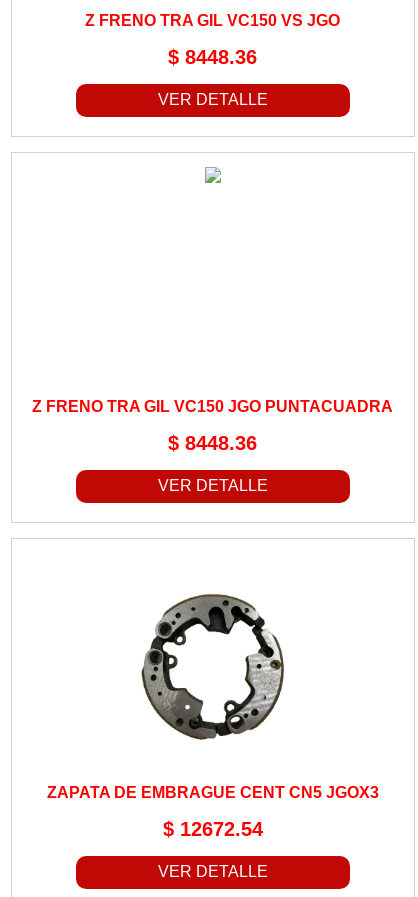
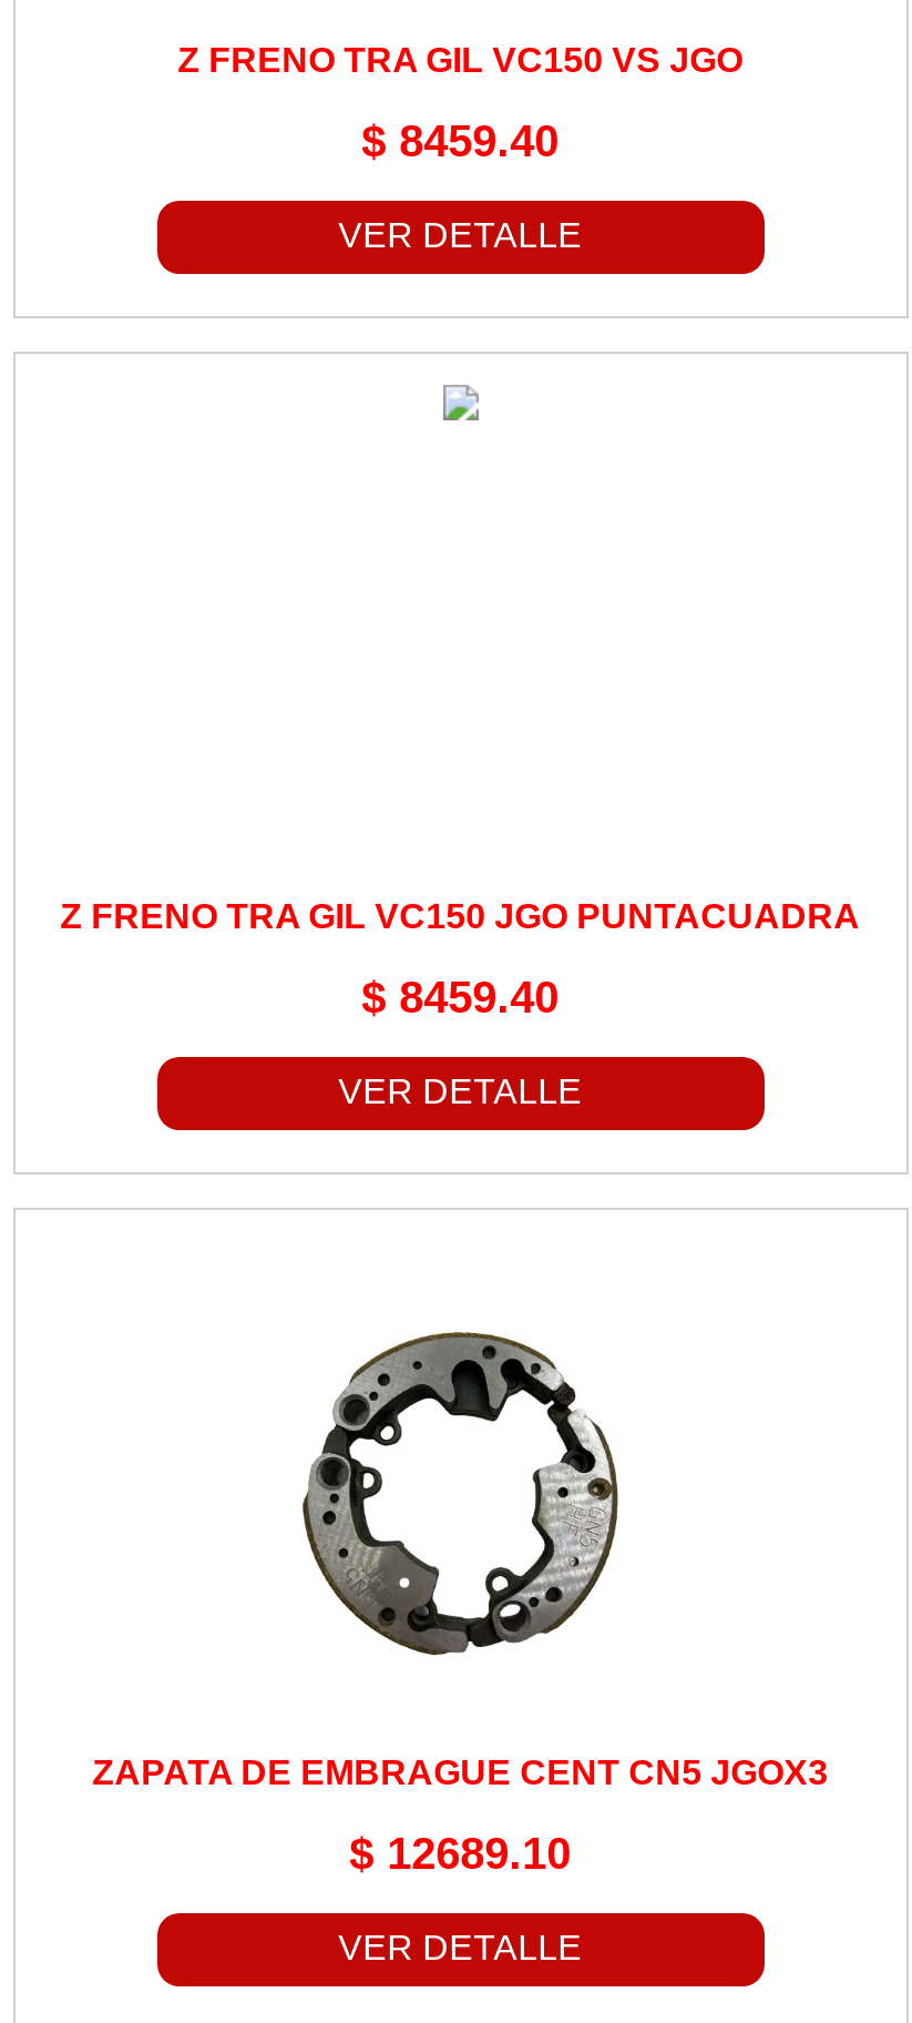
- $ 8448.36
+ $ 8459.40

- $ 8448.36
+ $ 8459.40

- $ 12672.54
+ $ 12689.10
